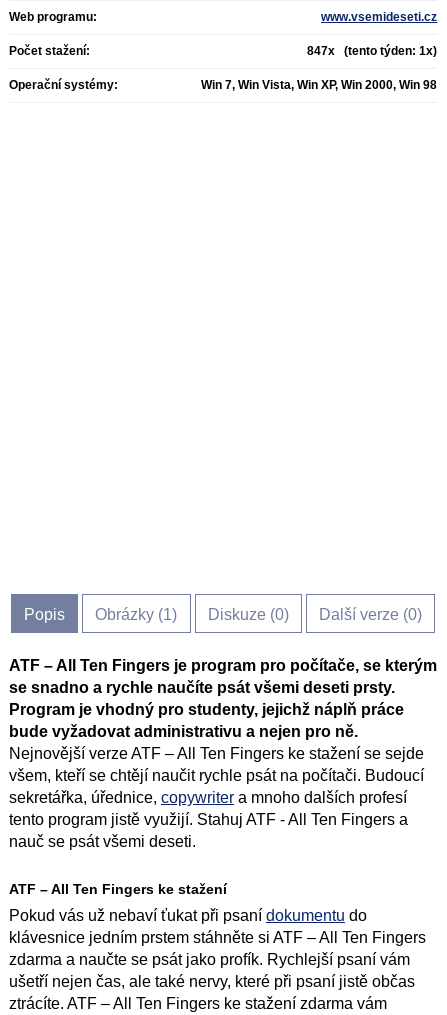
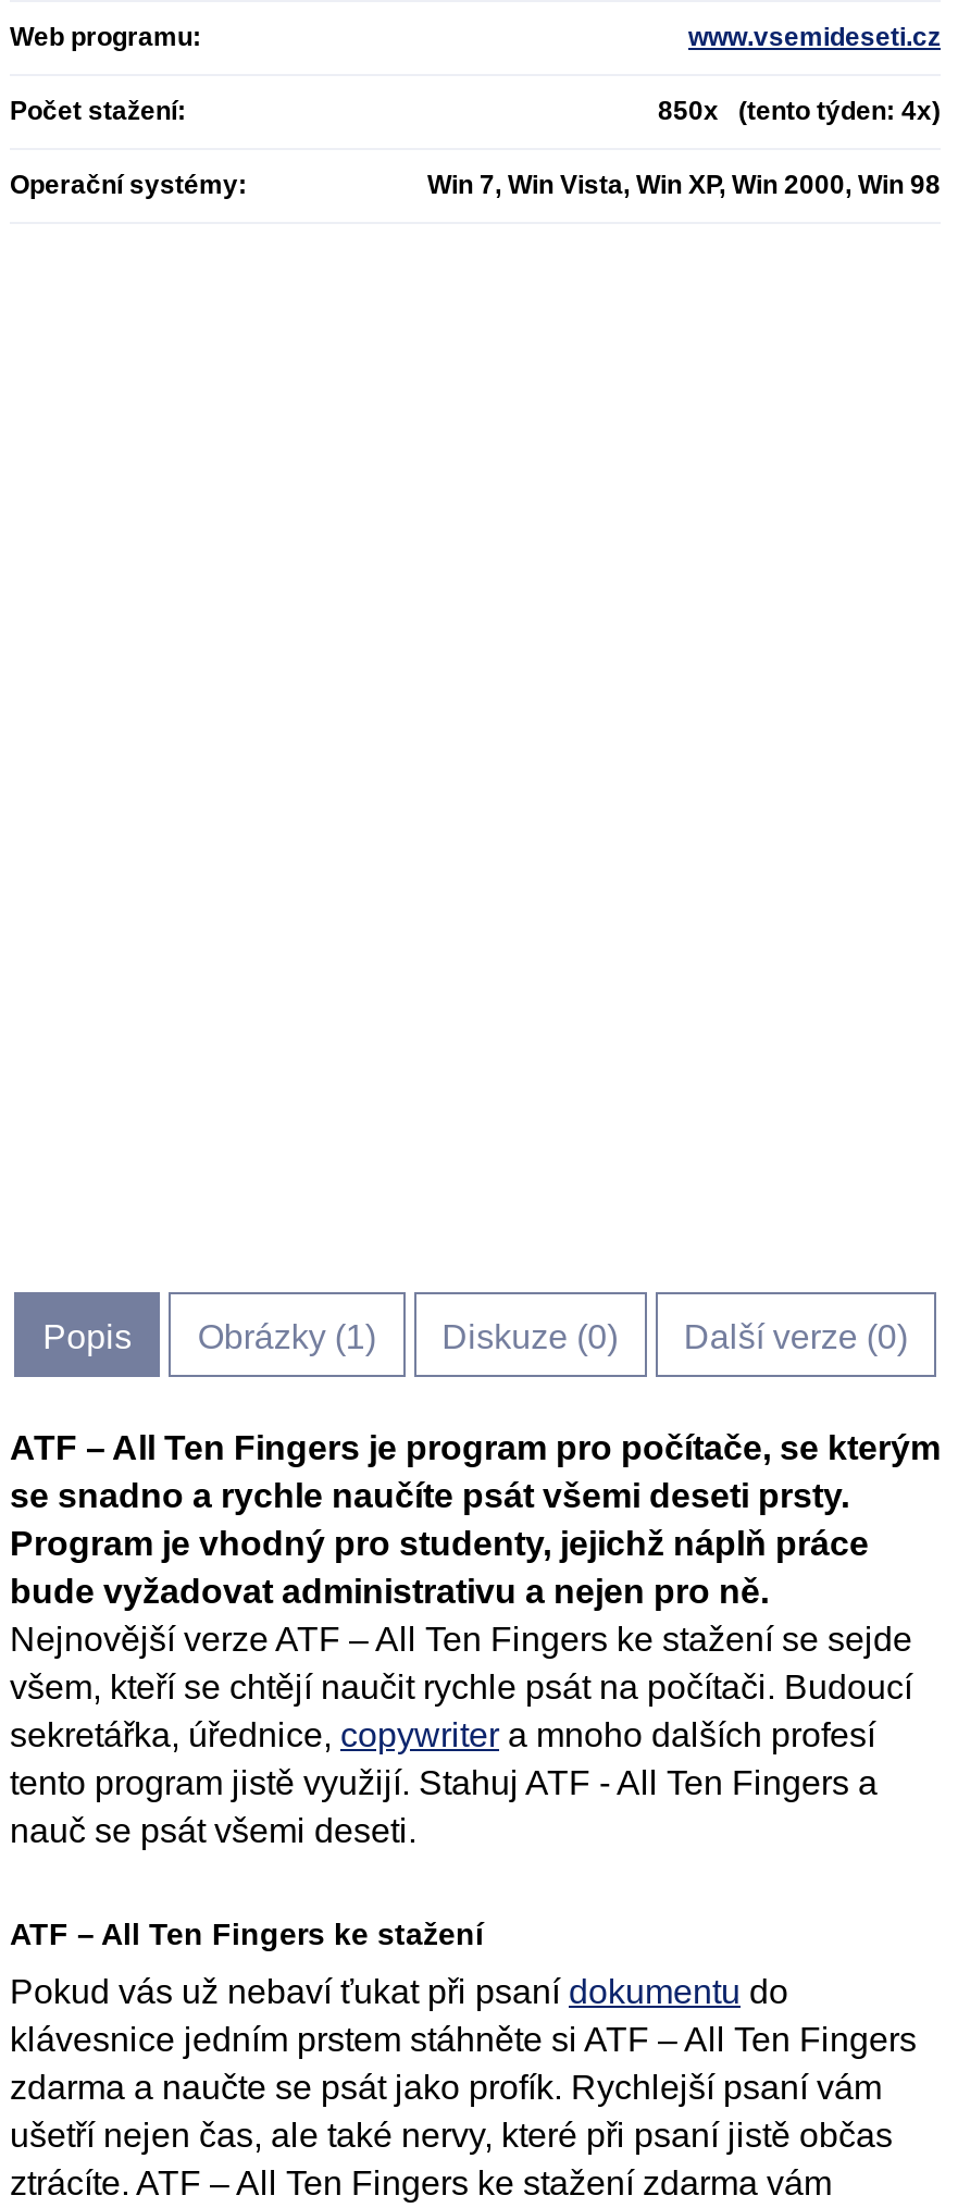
- 847x (tento týden: 1x)
+ 850x (tento týden: 4x)
